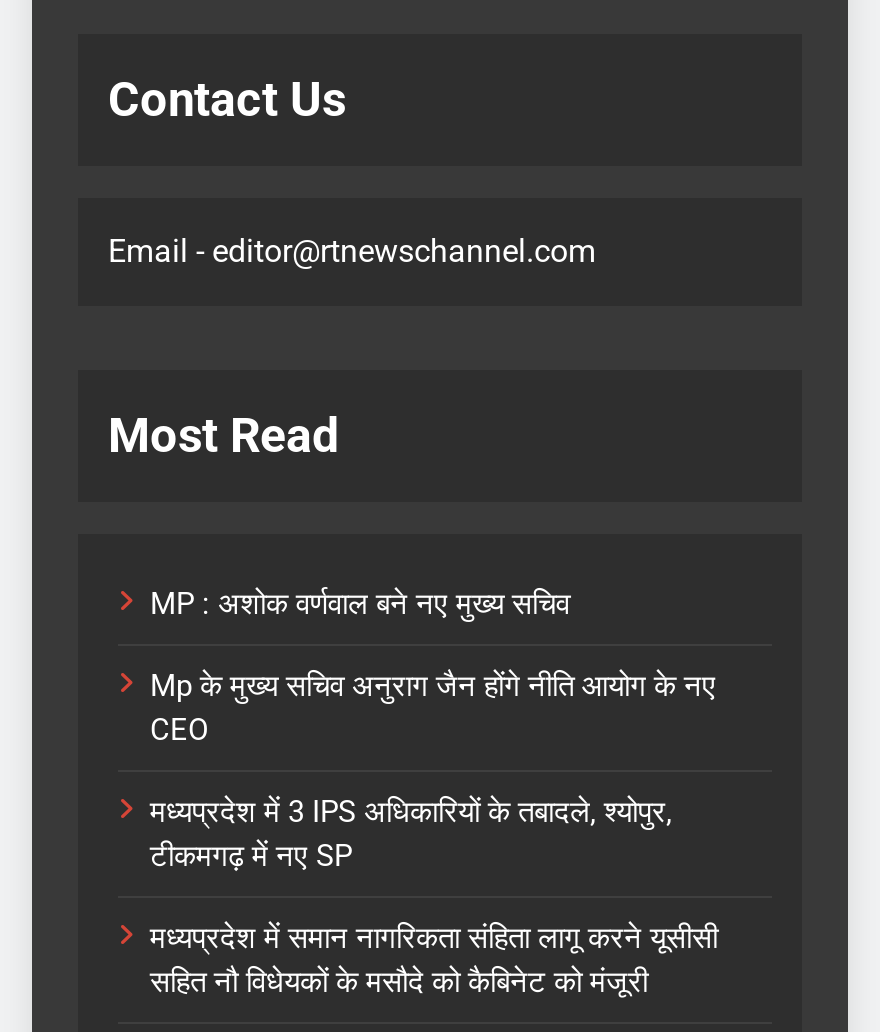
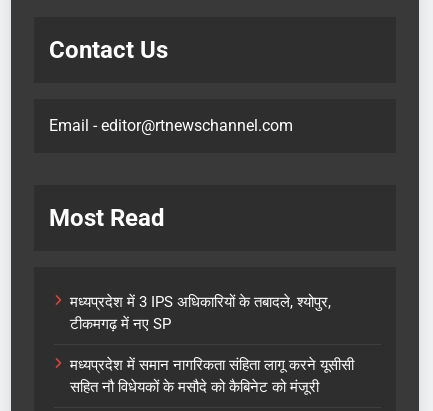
- MP : अशोक वर्णवाल बने नए मुख्य सचिव
- Mp के मुख्य सचिव अनुराग जैन होंगे नीति आयोग के नए
- CEO
